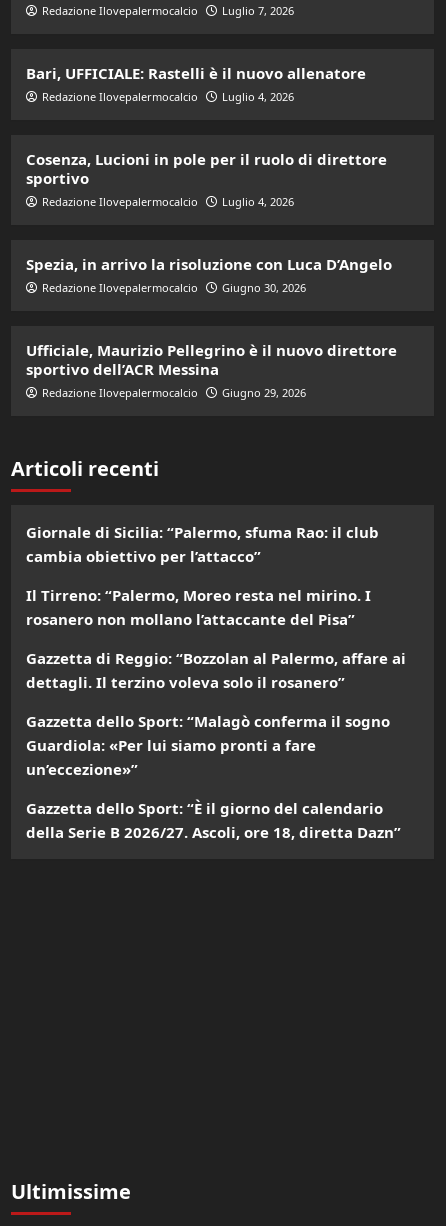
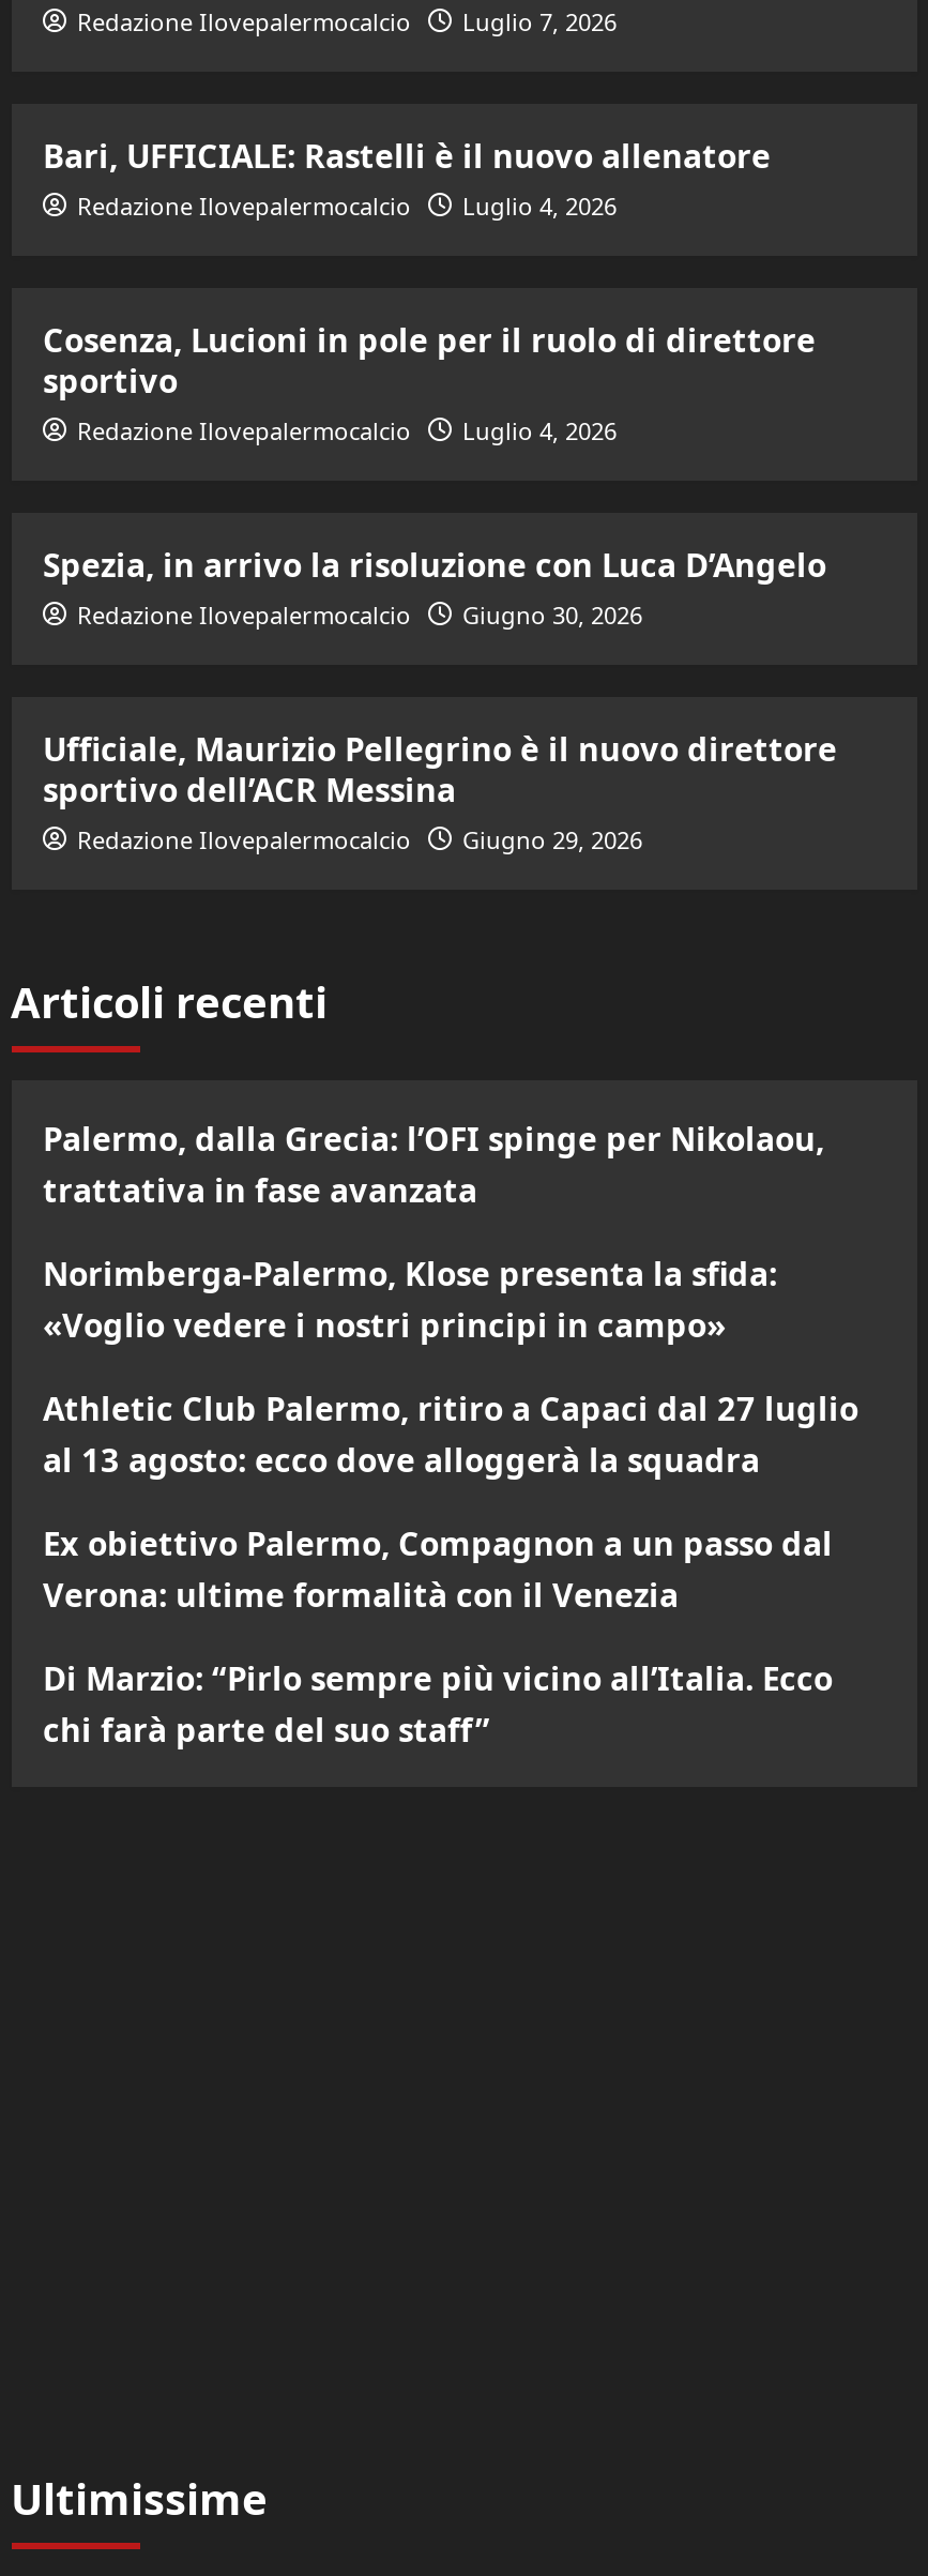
- Giornale di Sicilia: “Palermo, sfuma Rao: il club
- cambia obiettivo per l’attacco”
+ Palermo, dalla Grecia: l’OFI spinge per Nikolaou,
+ trattativa in fase avanzata

- Il Tirreno: “Palermo, Moreo resta nel mirino. I
- rosanero non mollano l’attaccante del Pisa”
+ Norimberga-Palermo, Klose presenta la sfida:
+ «Voglio vedere i nostri principi in campo»

- Gazzetta di Reggio: “Bozzolan al Palermo, affare ai
- dettagli. Il terzino voleva solo il rosanero”
+ Athletic Club Palermo, ritiro a Capaci dal 27 luglio
+ al 13 agosto: ecco dove alloggerà la squadra

- Gazzetta dello Sport: “Malagò conferma il sogno
- Guardiola: «Per lui siamo pronti a fare
- un’eccezione»”
+ Ex obiettivo Palermo, Compagnon a un passo dal
+ Verona: ultime formalità con il Venezia

- Gazzetta dello Sport: “È il giorno del calendario
- della Serie B 2026/27. Ascoli, ore 18, diretta Dazn”
+ Di Marzio: “Pirlo sempre più vicino all’Italia. Ecco
+ chi farà parte del suo staff”
